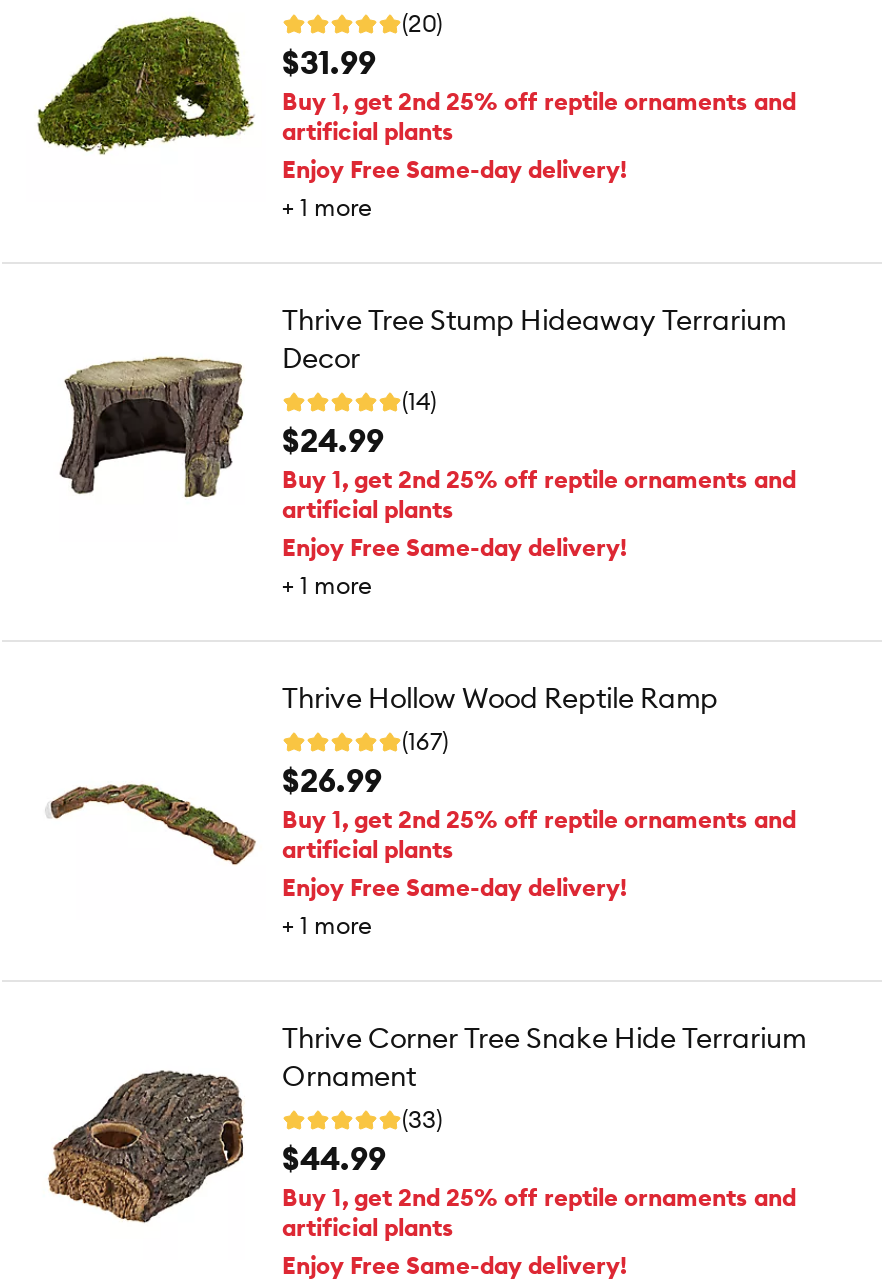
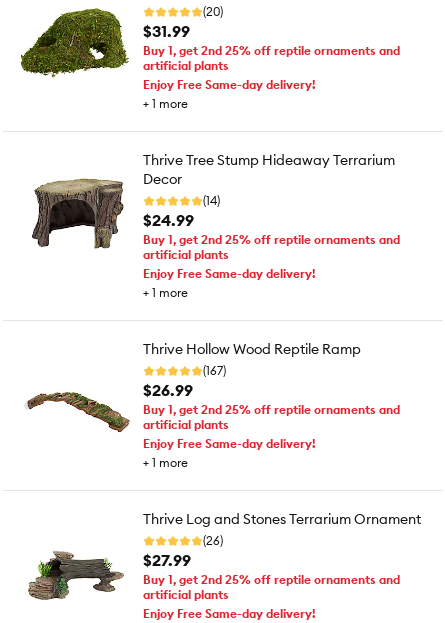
- [image]
- Thrive Corner Tree Snake Hide Terrarium
- Ornament
- (33)
- $44.99
+ [image]
+ Thrive Log and Stones Terrarium Ornament
+ (26)
+ $27.99
